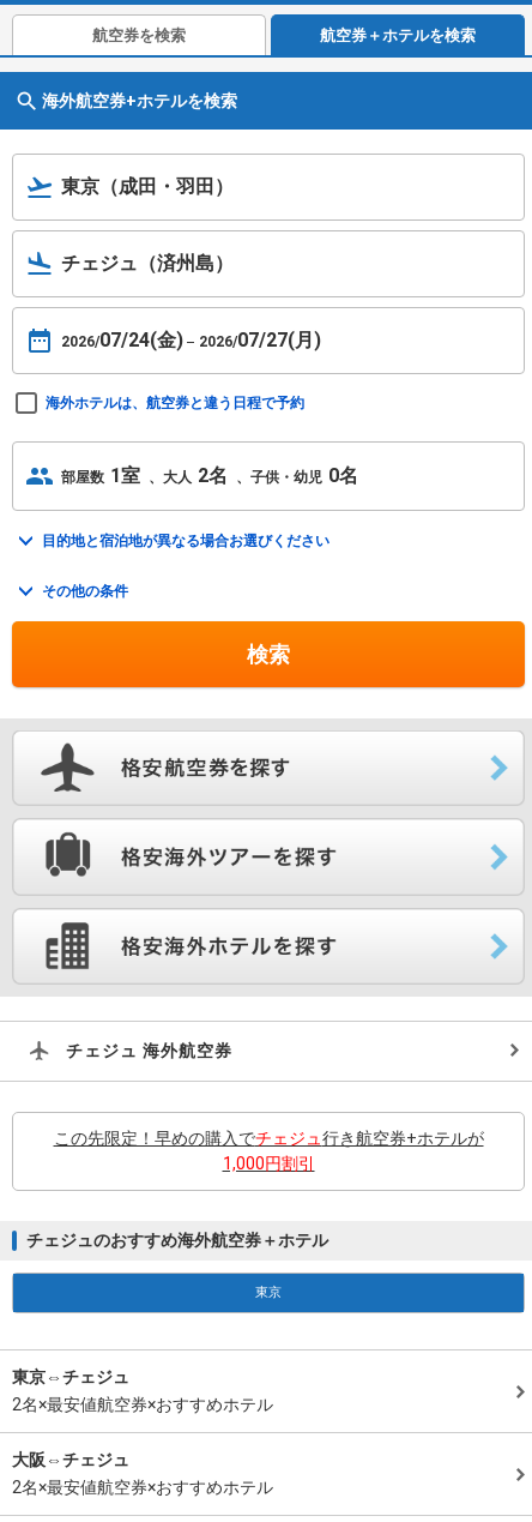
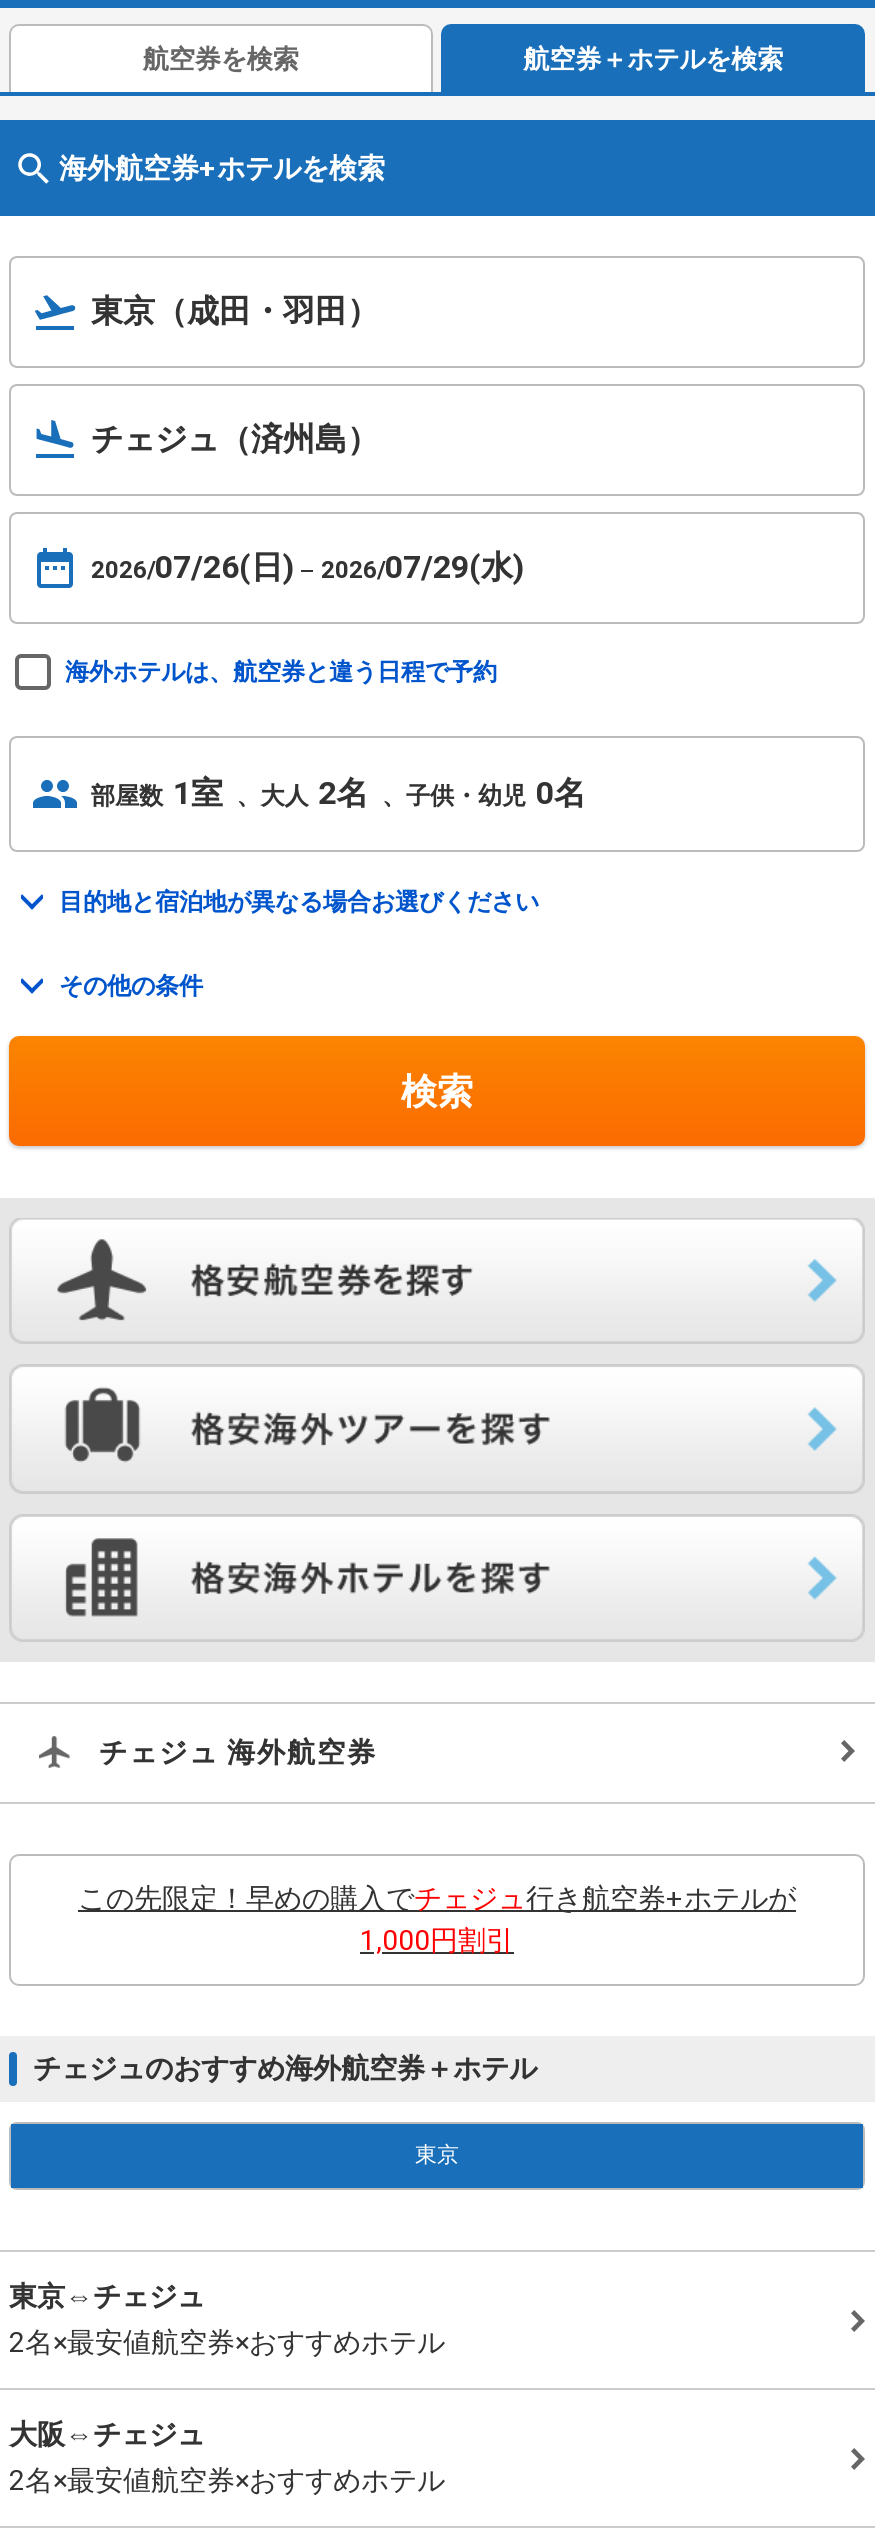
- 2026/07/24(金)
- 2026/07/27(月)
+ 2026/07/26(日)
+ 2026/07/29(水)
